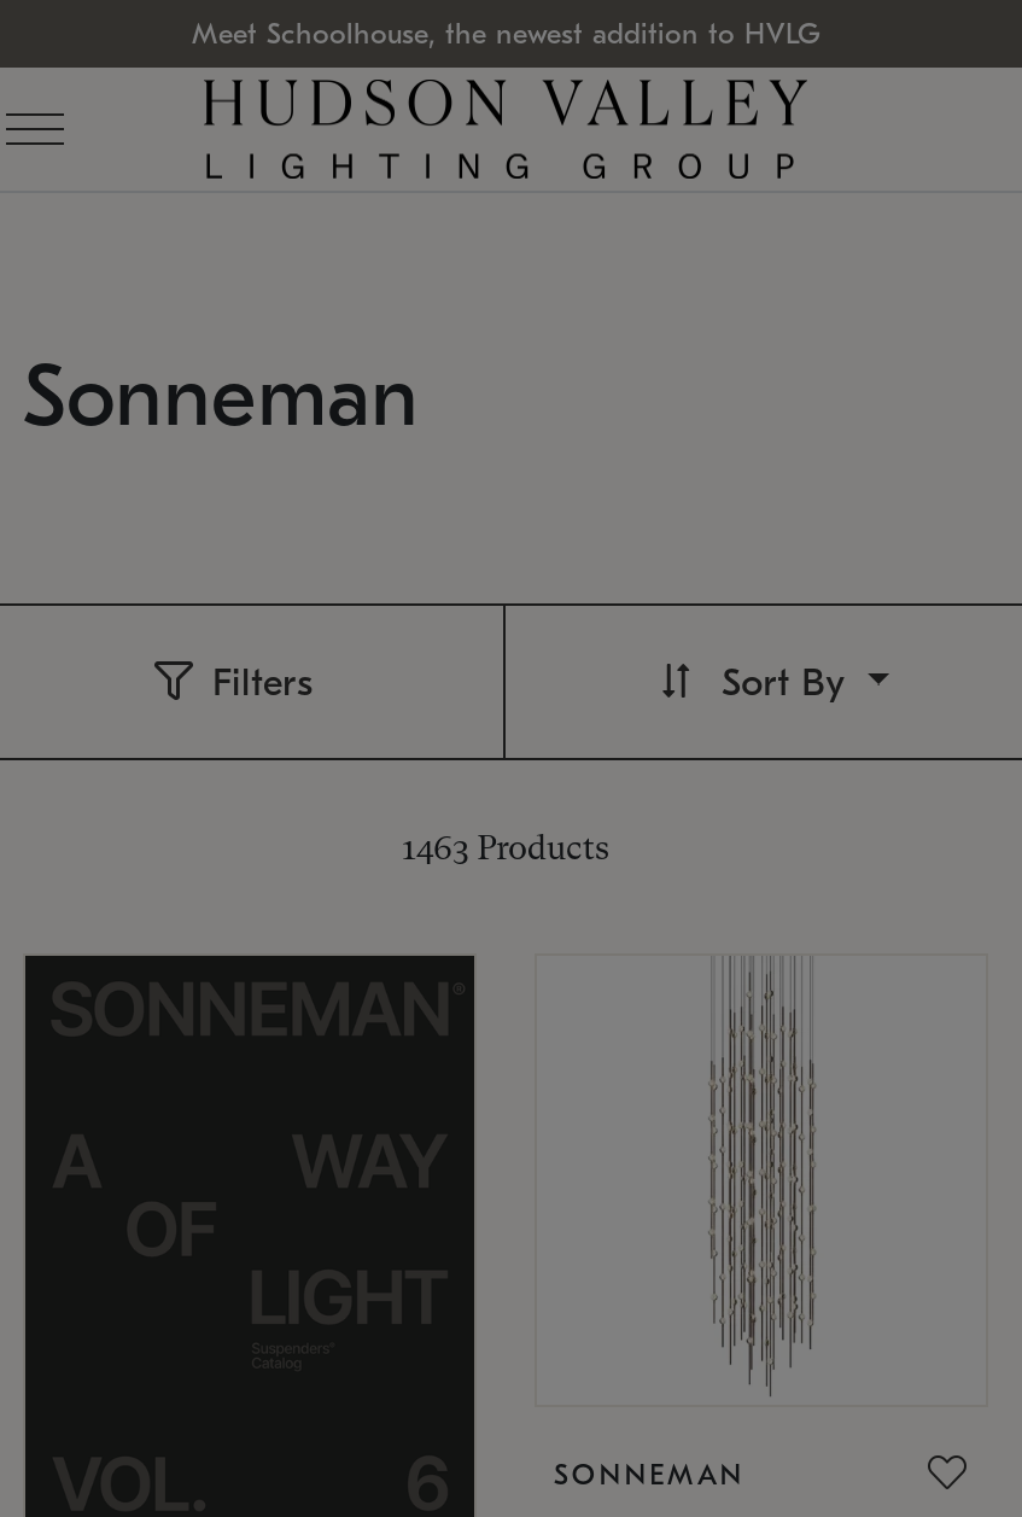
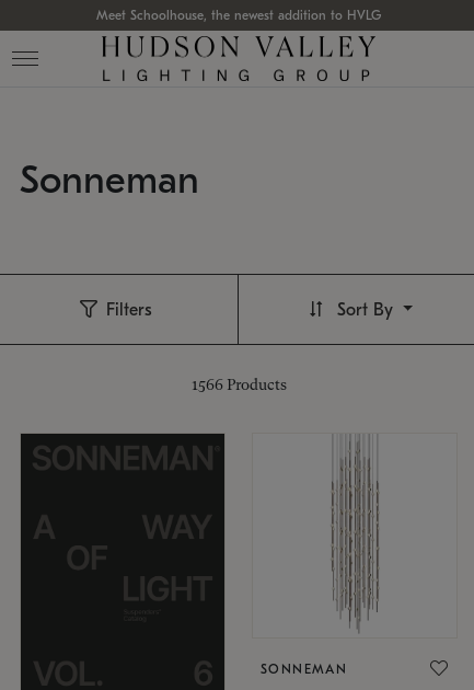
- 1463 Products
+ 1566 Products
